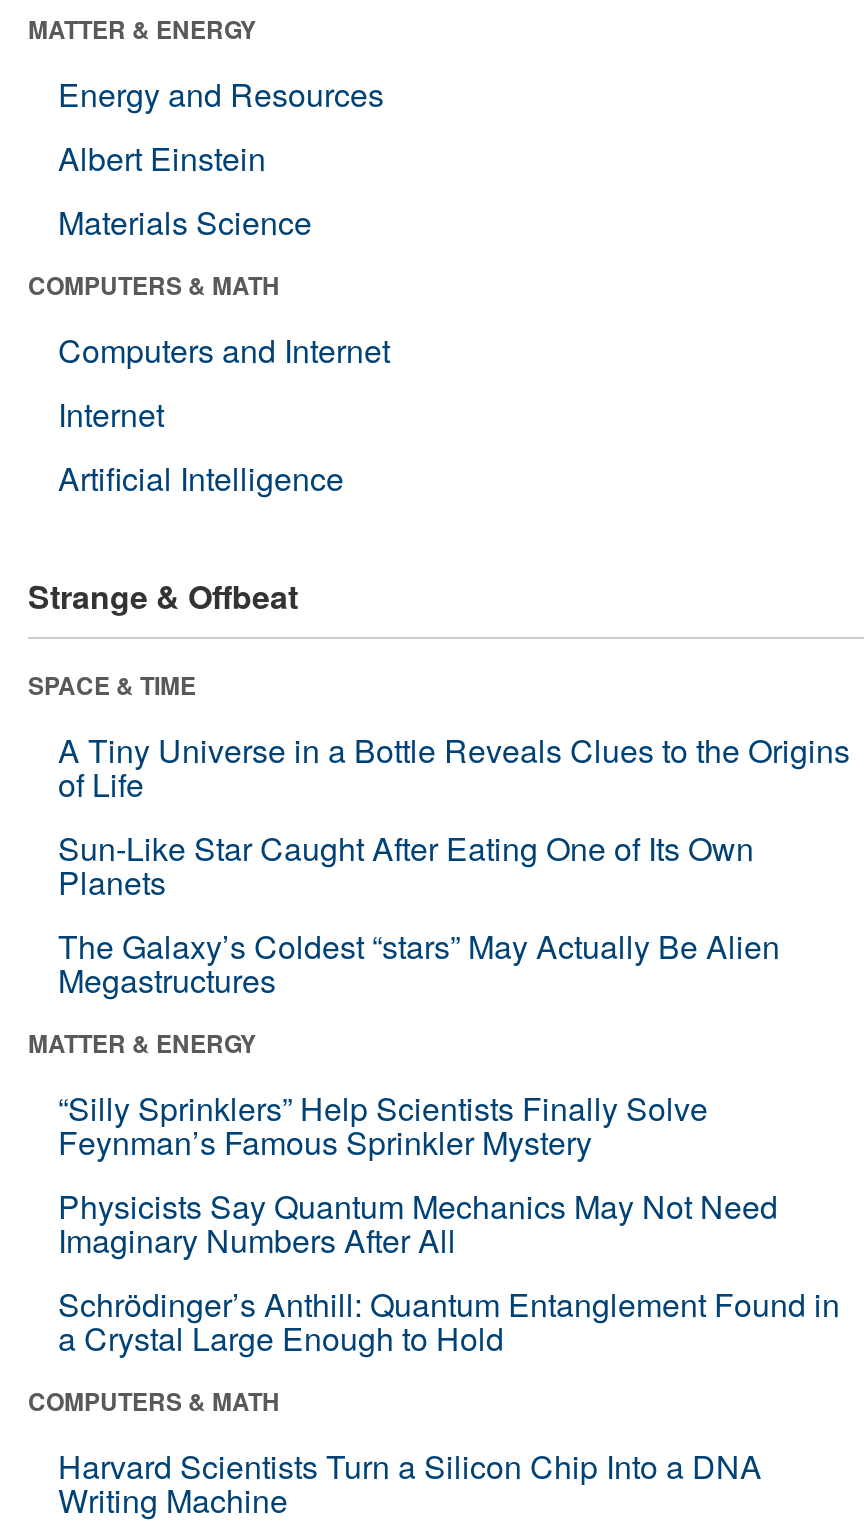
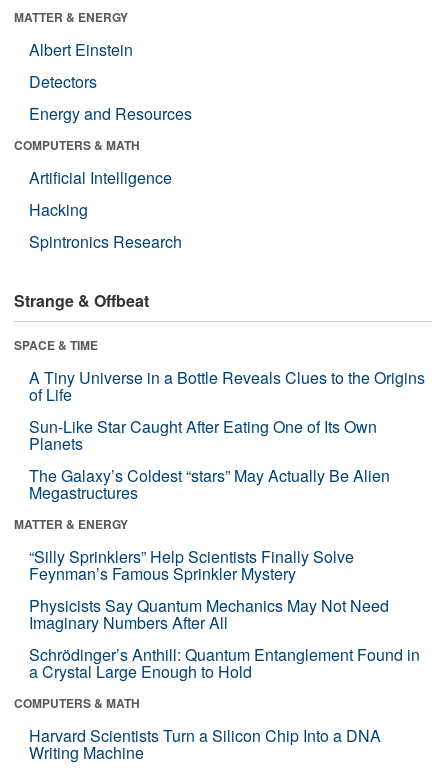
moved down: Energy and Resources

moved up: Albert Einstein

- Materials Science
+ Detectors

- Computers and Internet
- Internet

moved up: Artificial Intelligence

+ Hacking
+ Spintronics Research
